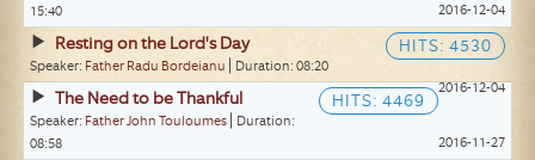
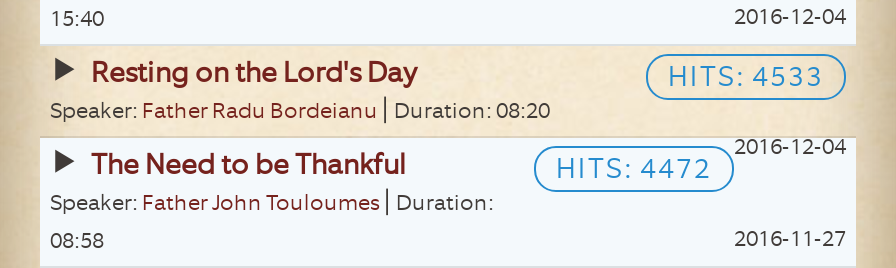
- HITS: 4530
+ HITS: 4533

- HITS: 4469
+ HITS: 4472
